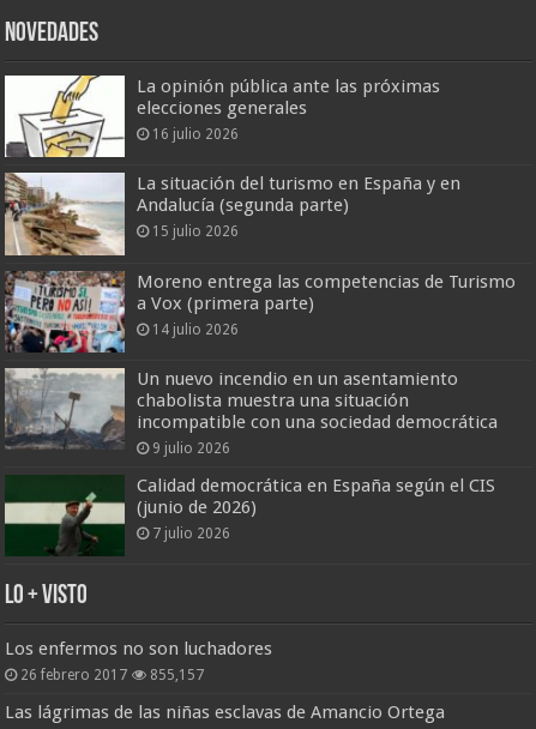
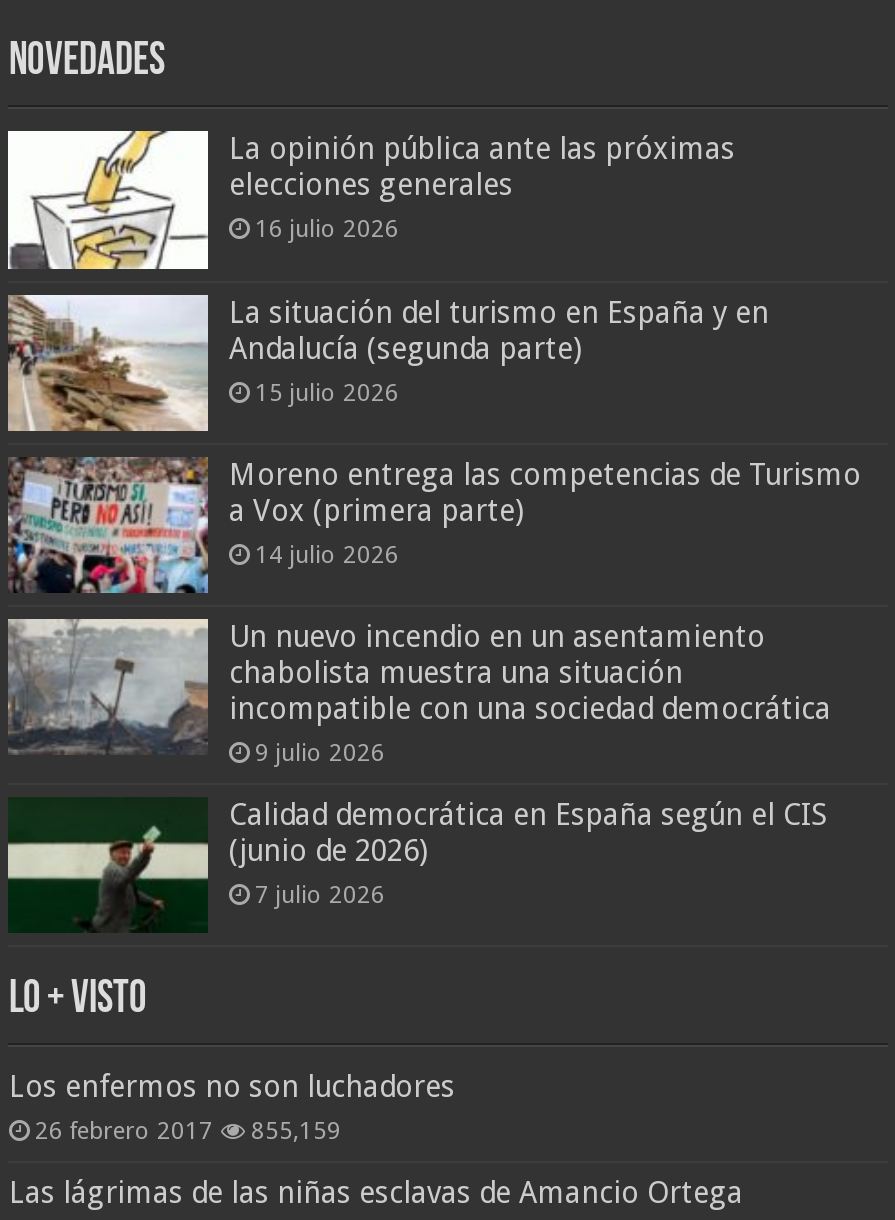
- 26 febrero 2017 855,157
+ 26 febrero 2017 855,159
